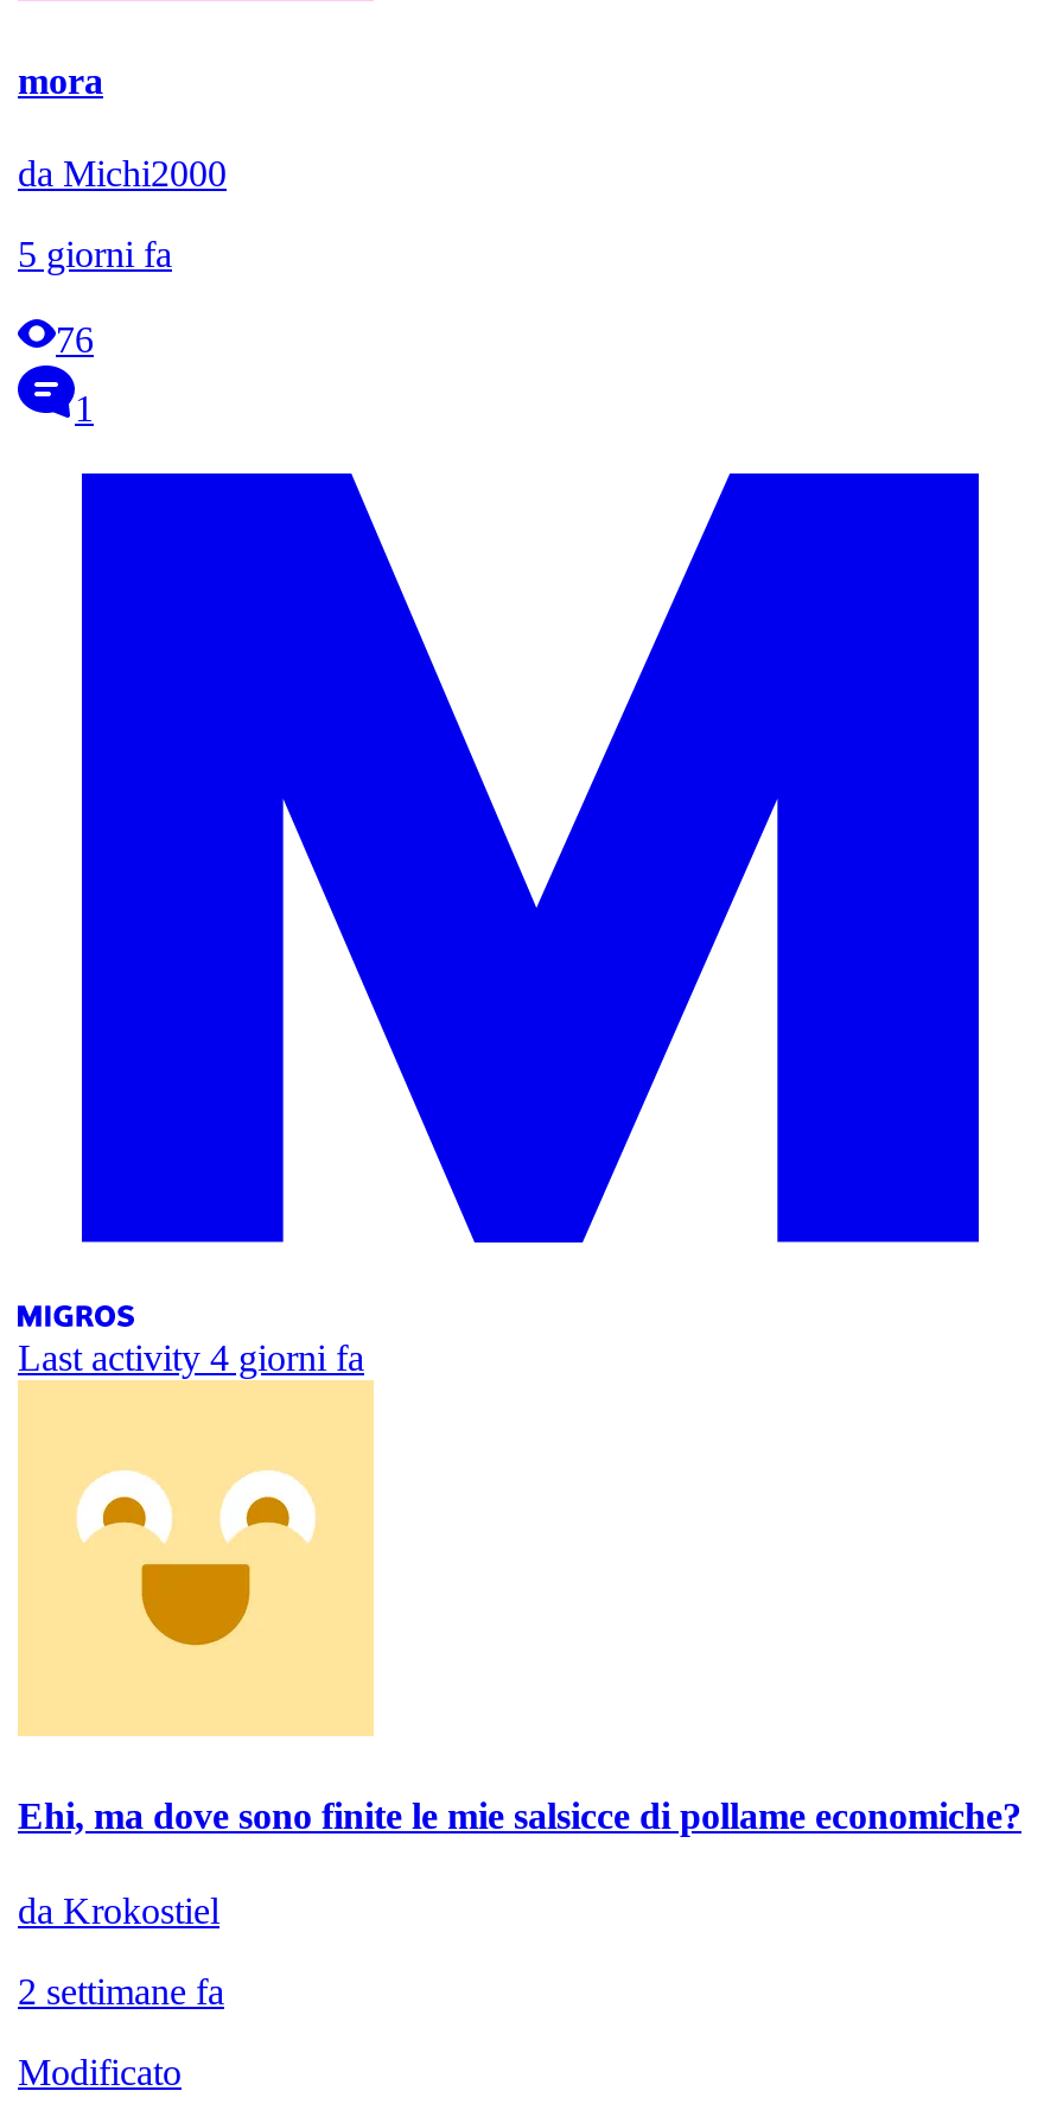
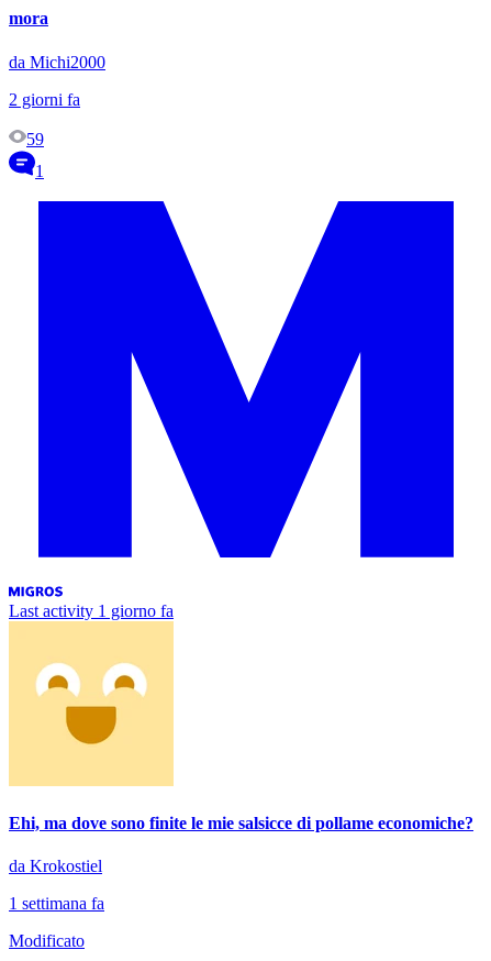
- 5 giorni fa
+ 2 giorni fa

- 76
+ 59

- Last activity 4 giorni fa
+ Last activity 1 giorno fa

- 2 settimane fa
+ 1 settimana fa
